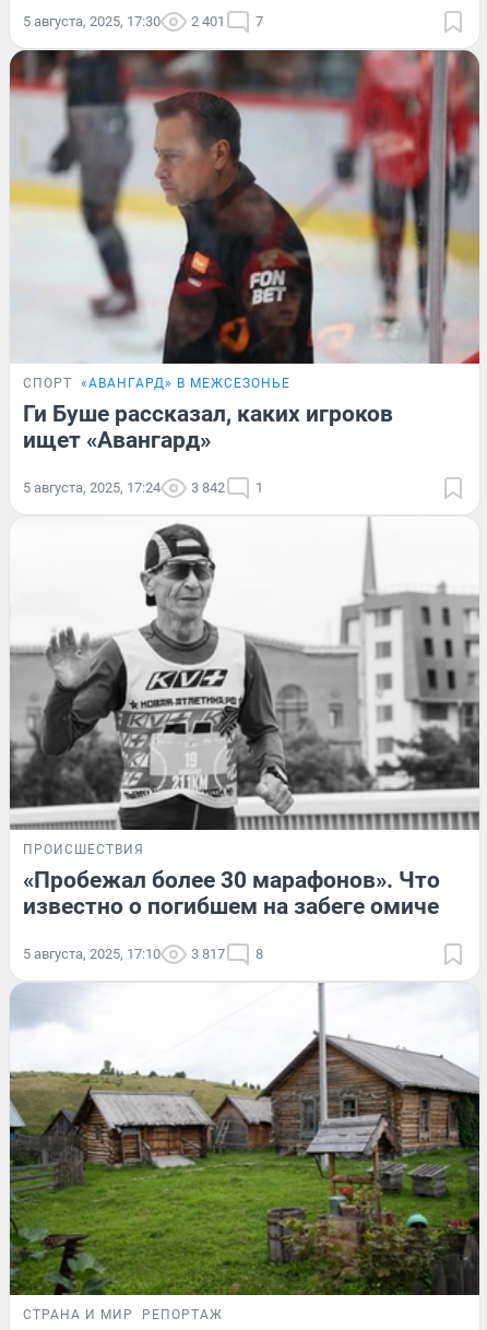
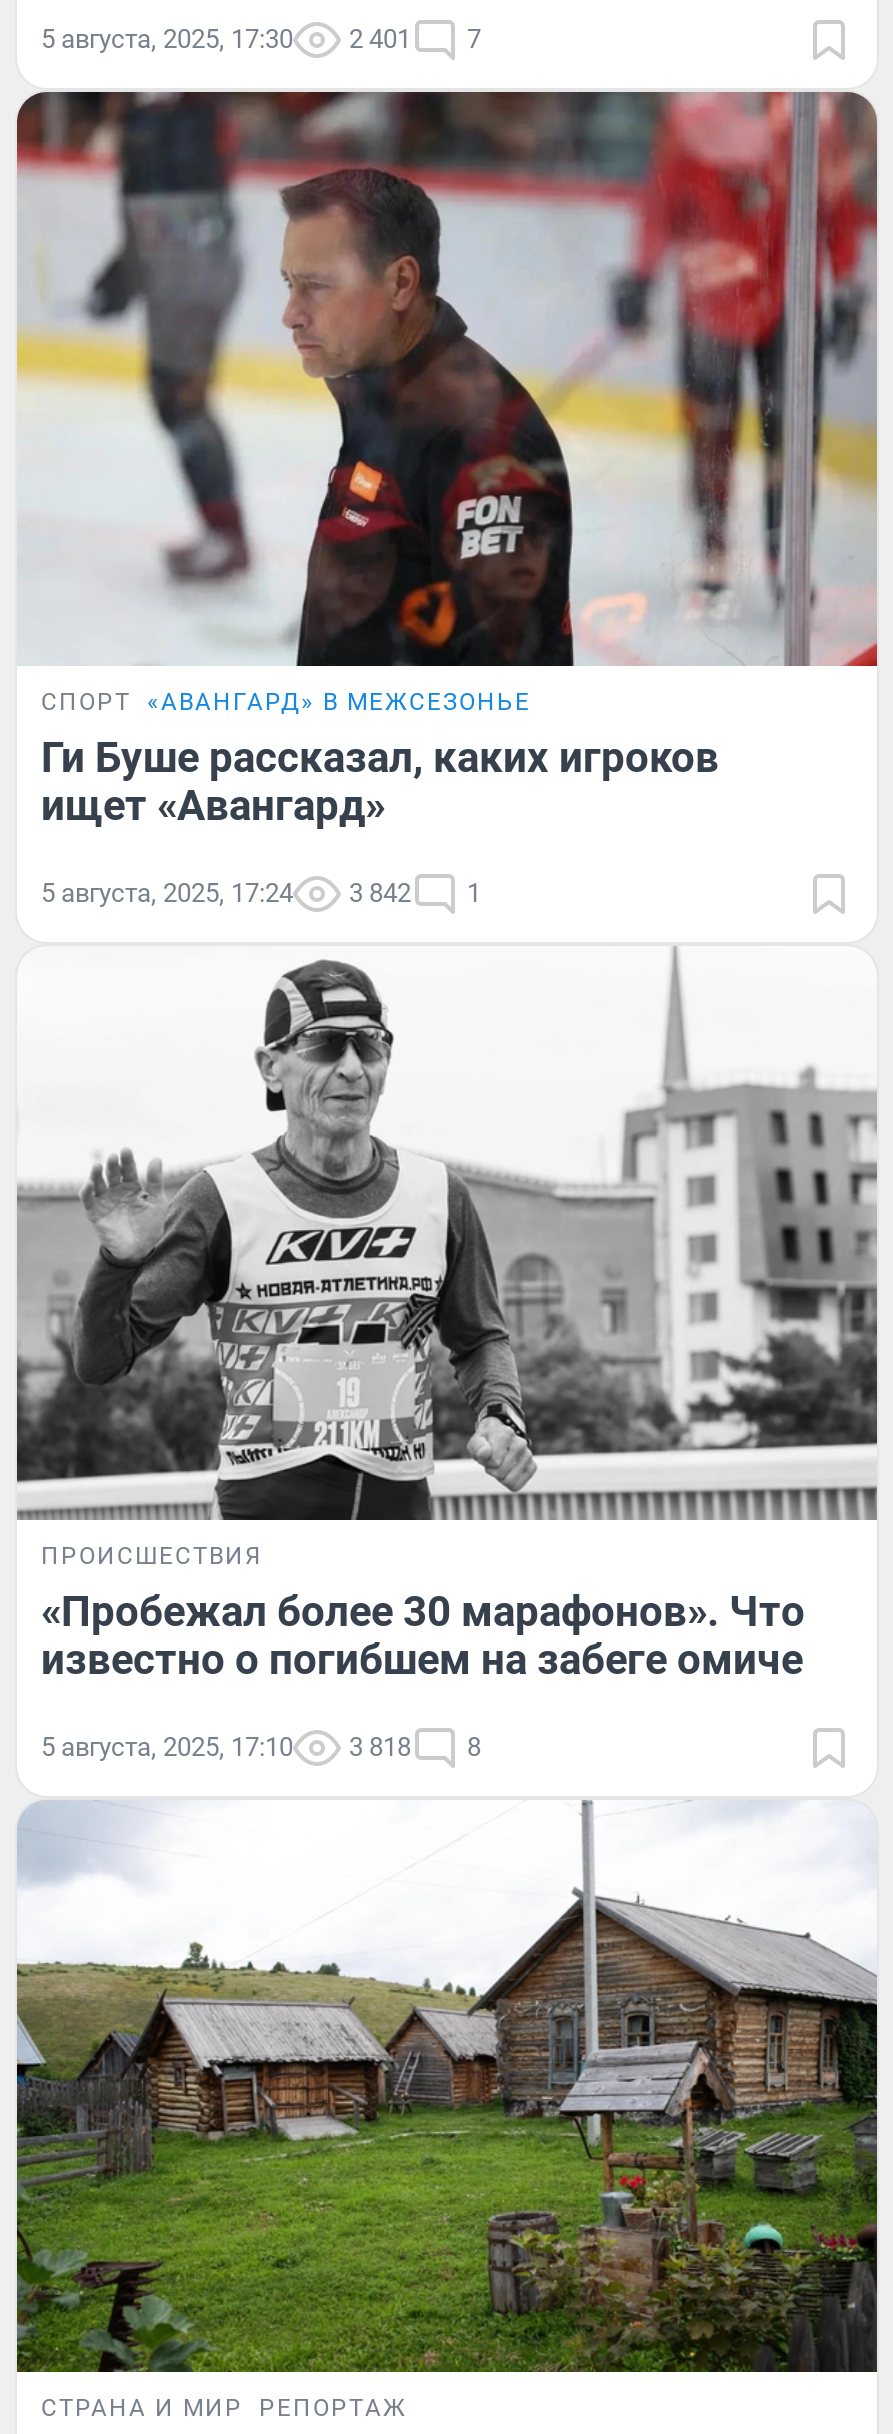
- 5 августа, 2025, 17:10 3 817 8
+ 5 августа, 2025, 17:10 3 818 8
